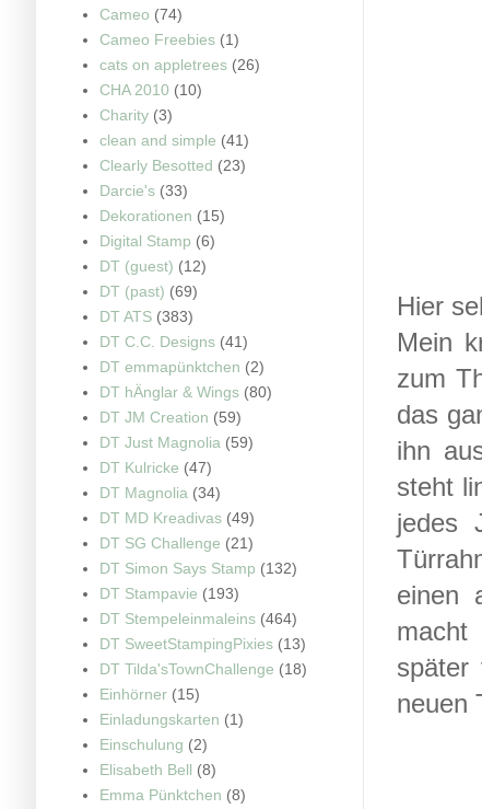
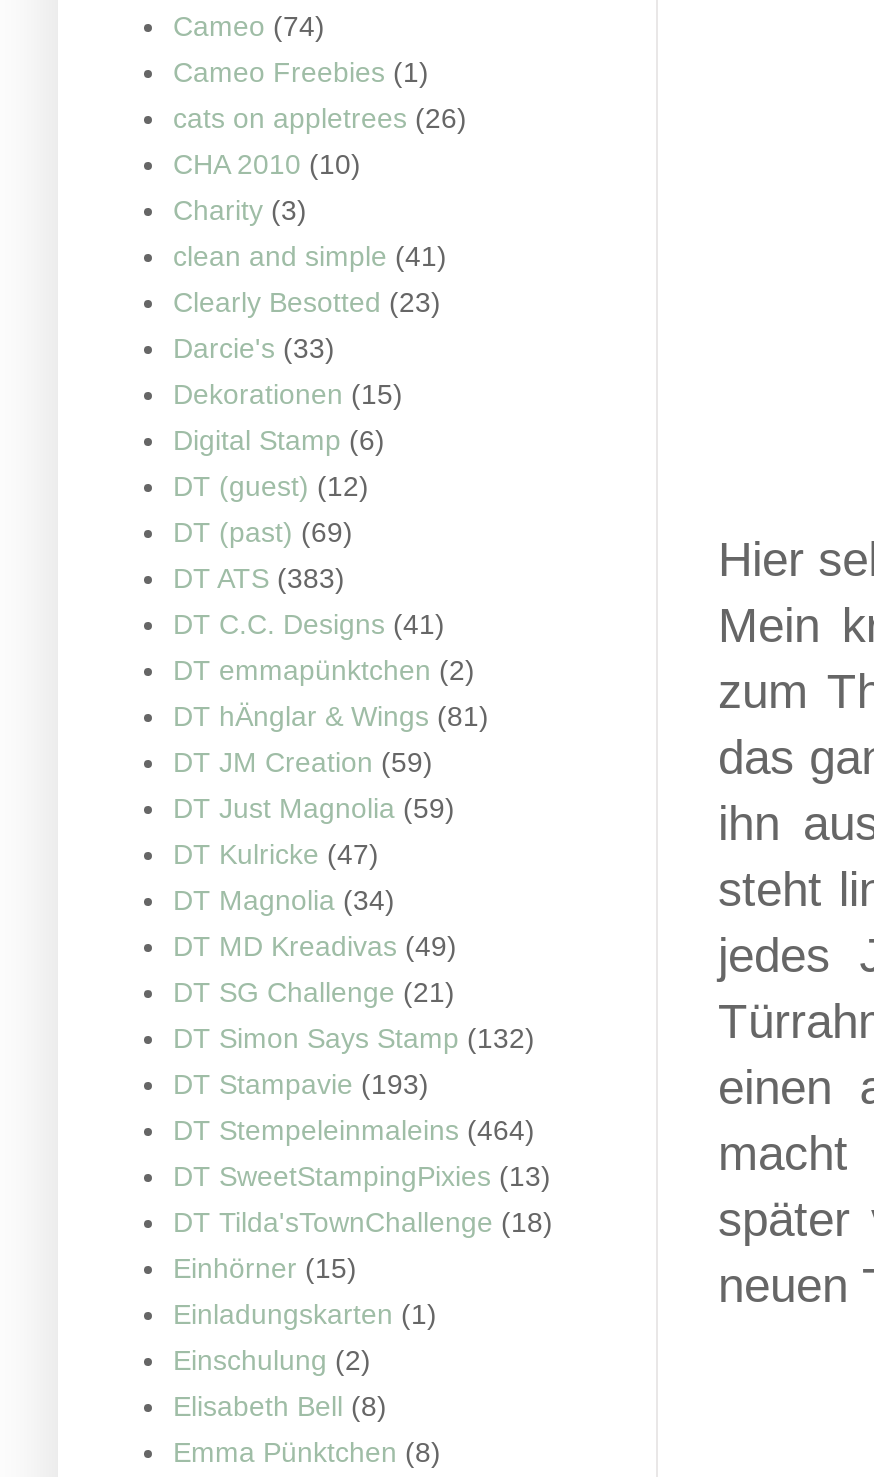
- DT hÄnglar & Wings (80)
+ DT hÄnglar & Wings (81)
